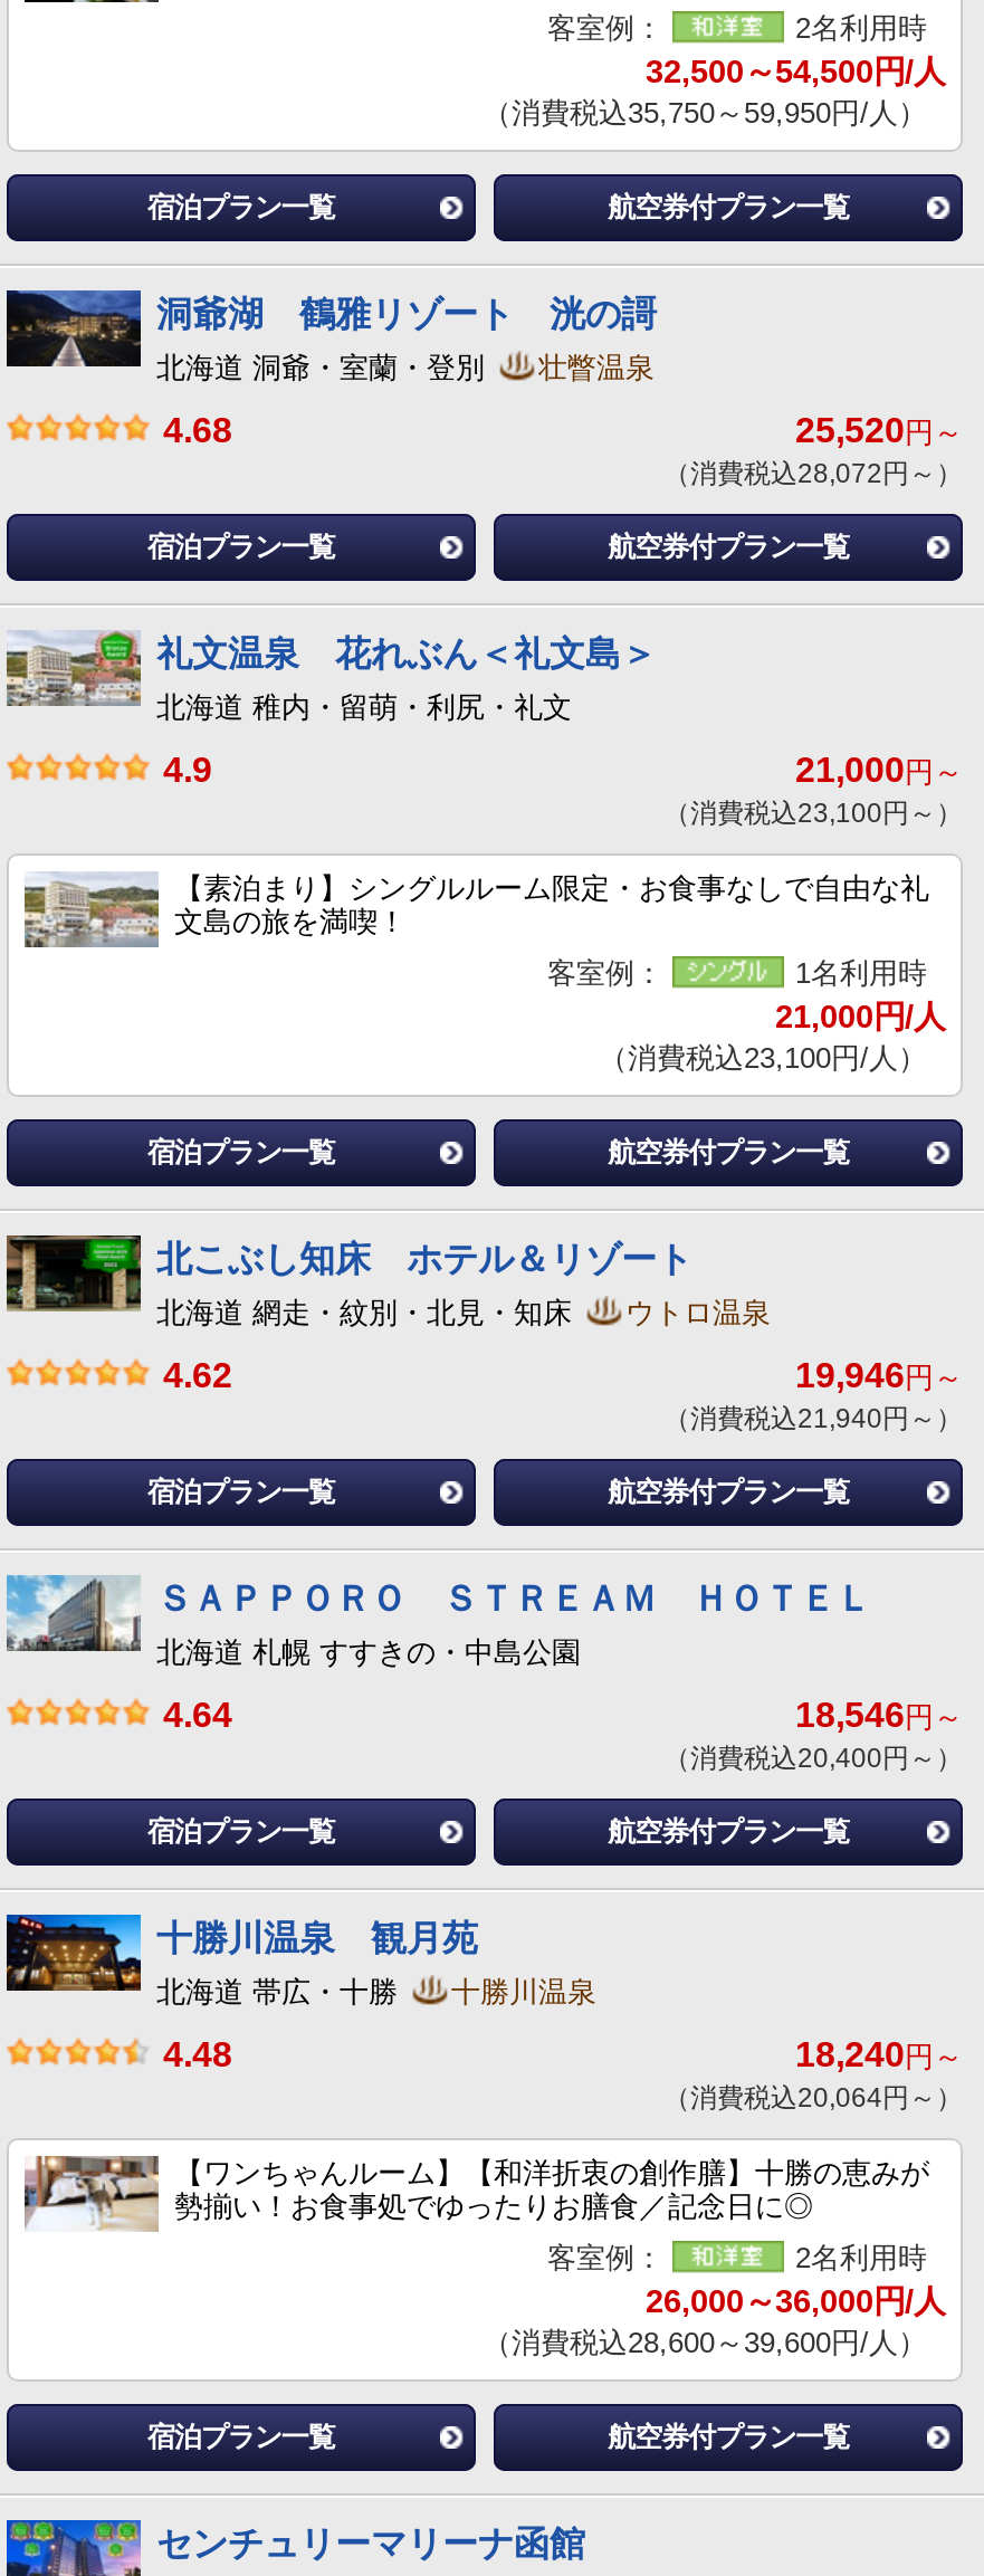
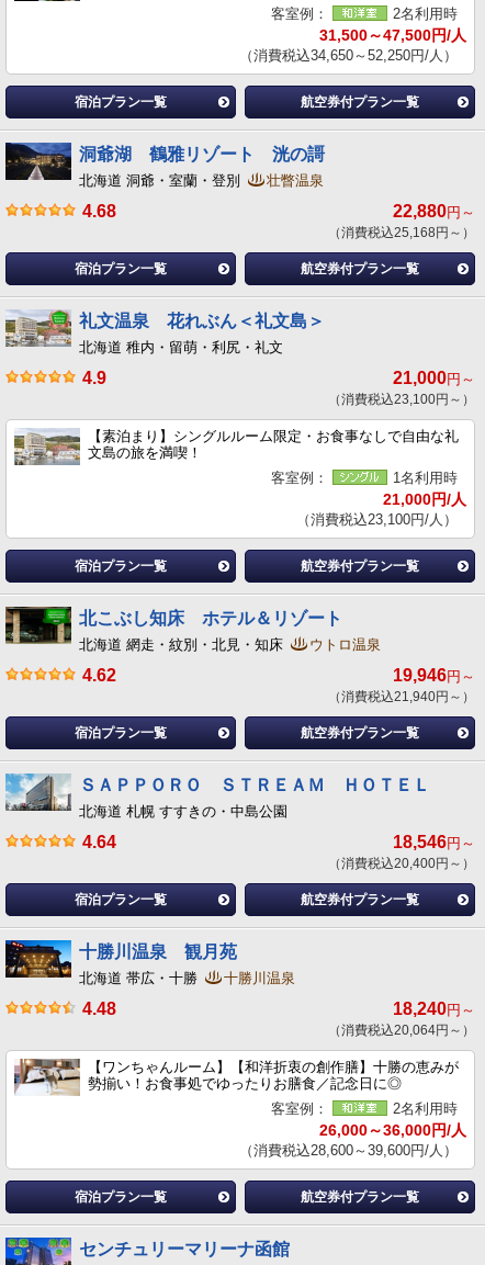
- 32,500～54,500円/人
+ 31,500～47,500円/人

- （消費税込35,750～59,950円/人）
+ （消費税込34,650～52,250円/人）

- 25,520円～
+ 22,880円～

- （消費税込28,072円～）
+ （消費税込25,168円～）
